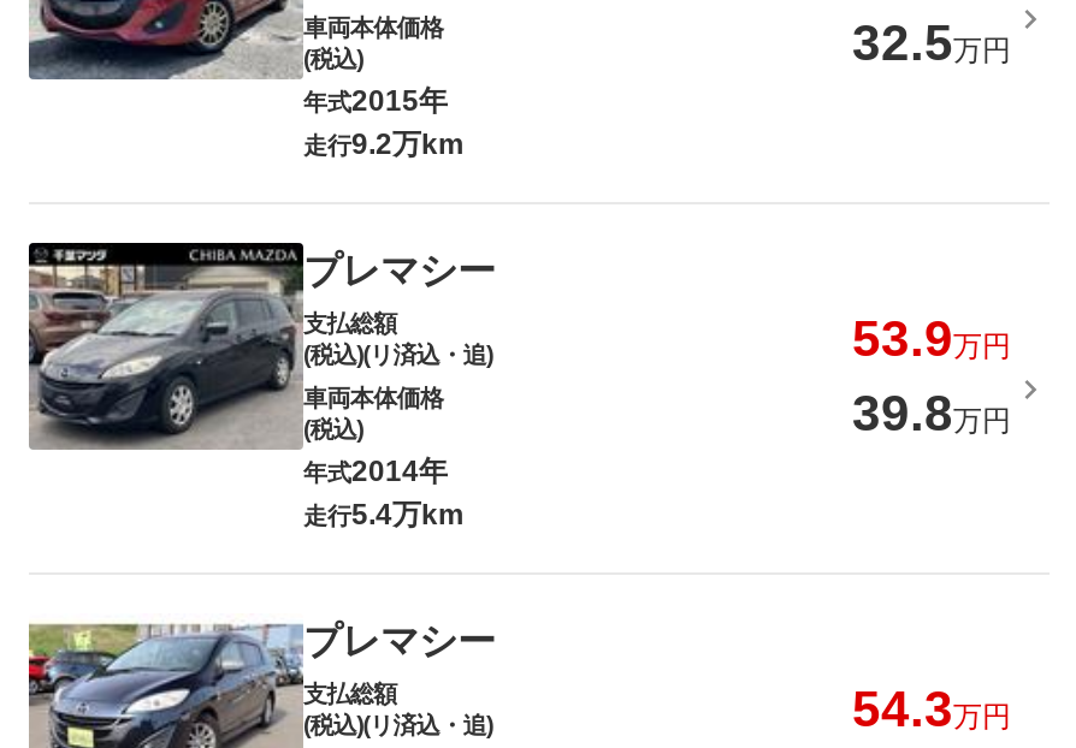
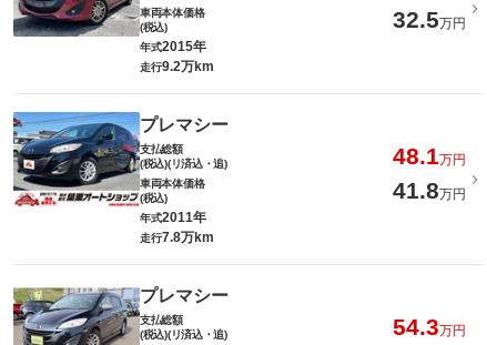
- [image]
- 年式2014年
+ [image]
+ 年式2011年

- 53.9万円
+ 48.1万円

- 39.8万円
+ 41.8万円

- 走行5.4万km
+ 走行7.8万km
